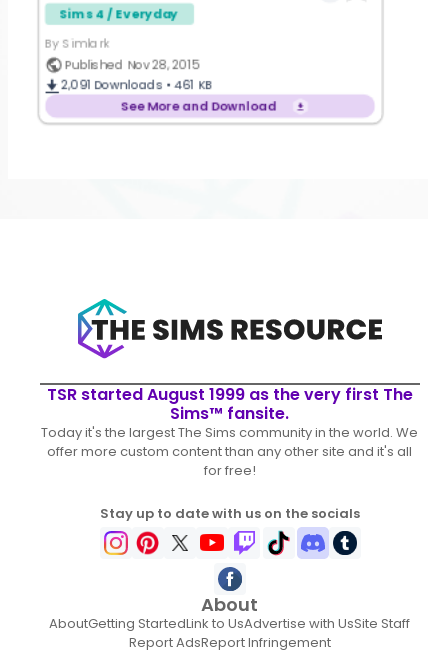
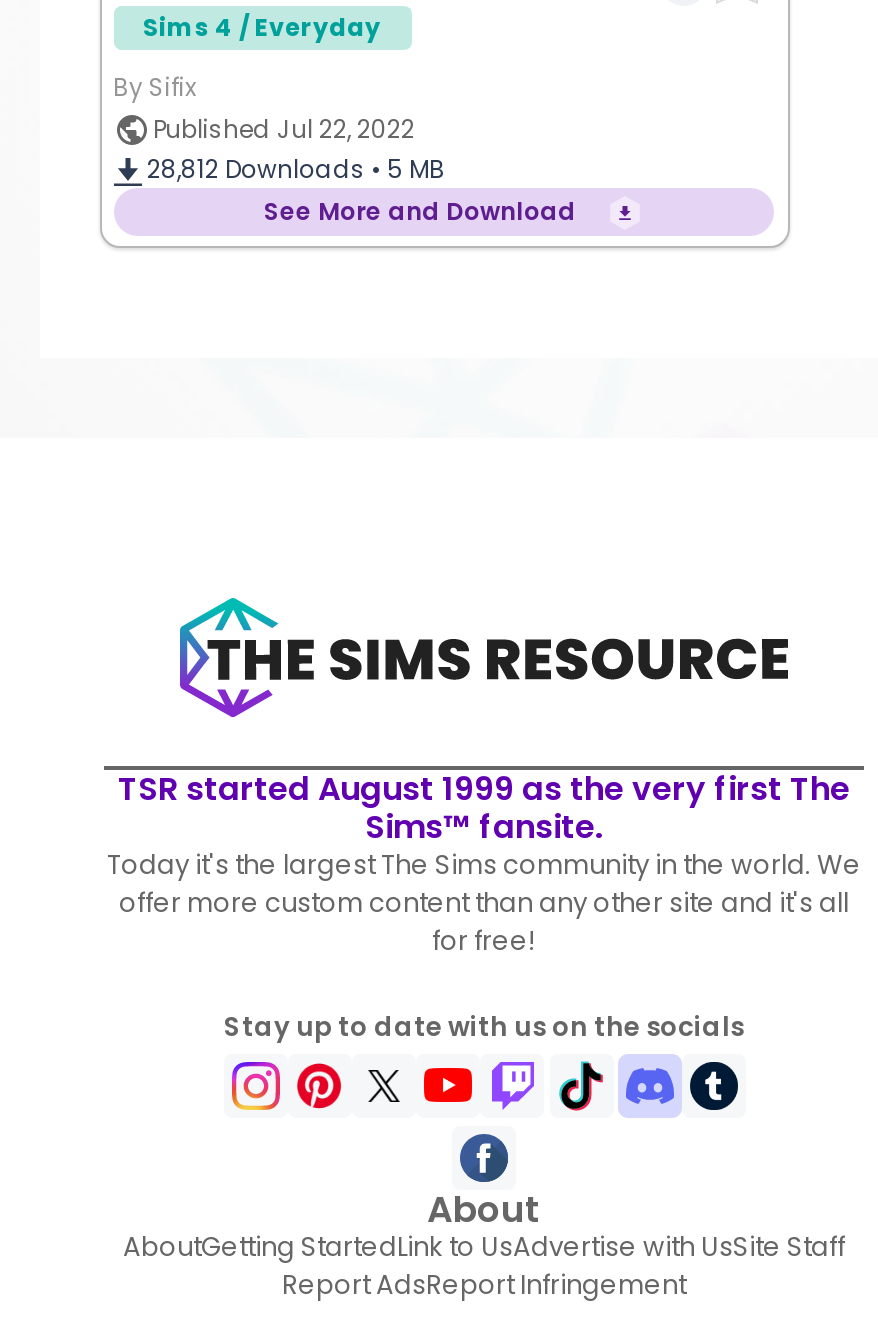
- By Simlark
+ By Sifix

- Published Nov 28, 2015
+ Published Jul 22, 2022

- 2,091 Downloads • 461 KB
+ 28,812 Downloads • 5 MB
